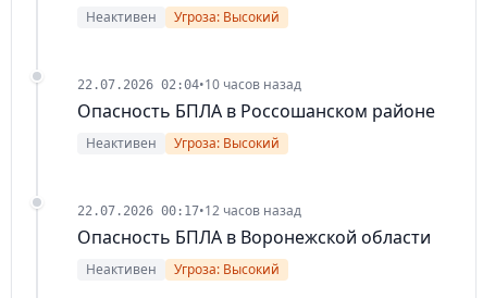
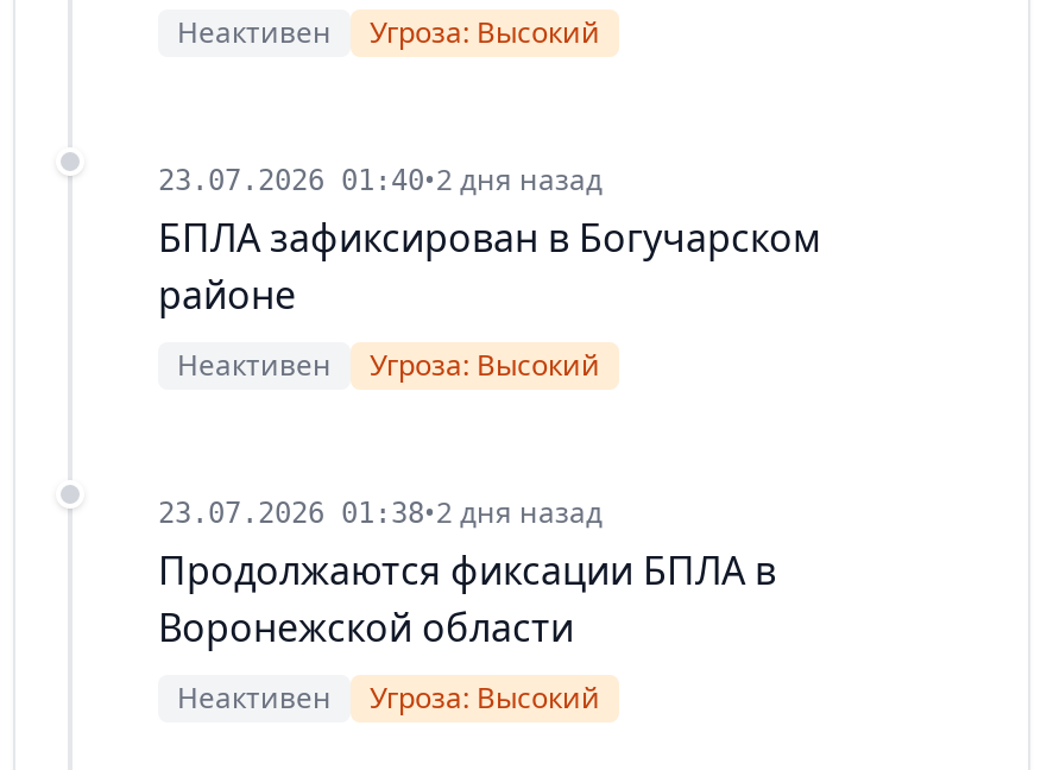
- 22.07.2026 02:04• 10 часов назад
- Опасность БПЛА в Россошанском районе
+ 23.07.2026 01:40•2 дня назад
+ БПЛА зафиксирован в Богучарском
+ районе

- 22.07.2026 00:17• 12 часов назад
- Опасность БПЛА в Воронежской области
+ 23.07.2026 01:38•2 дня назад
+ Продолжаются фиксации БПЛА в
+ Воронежской области
